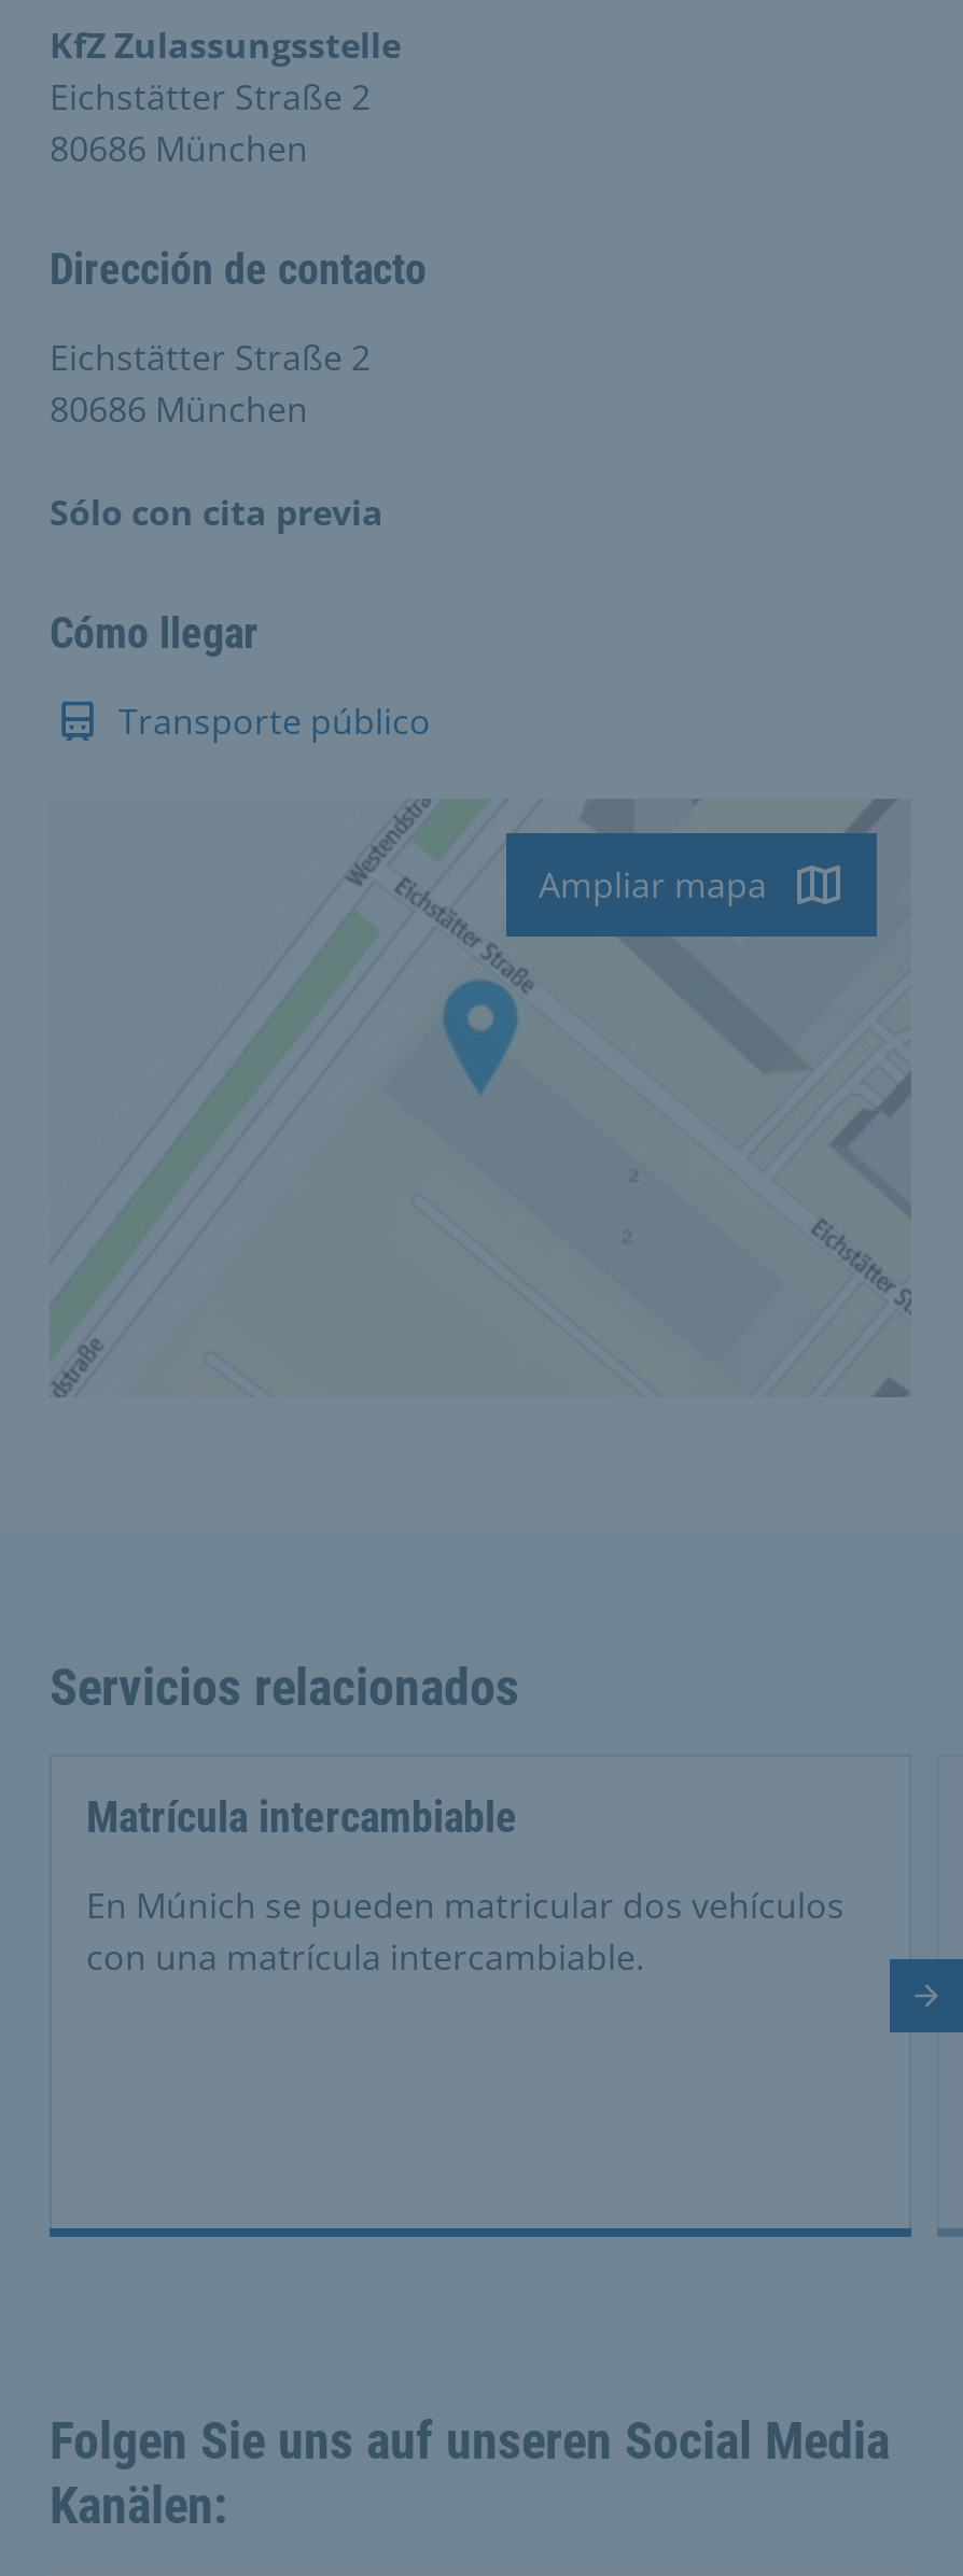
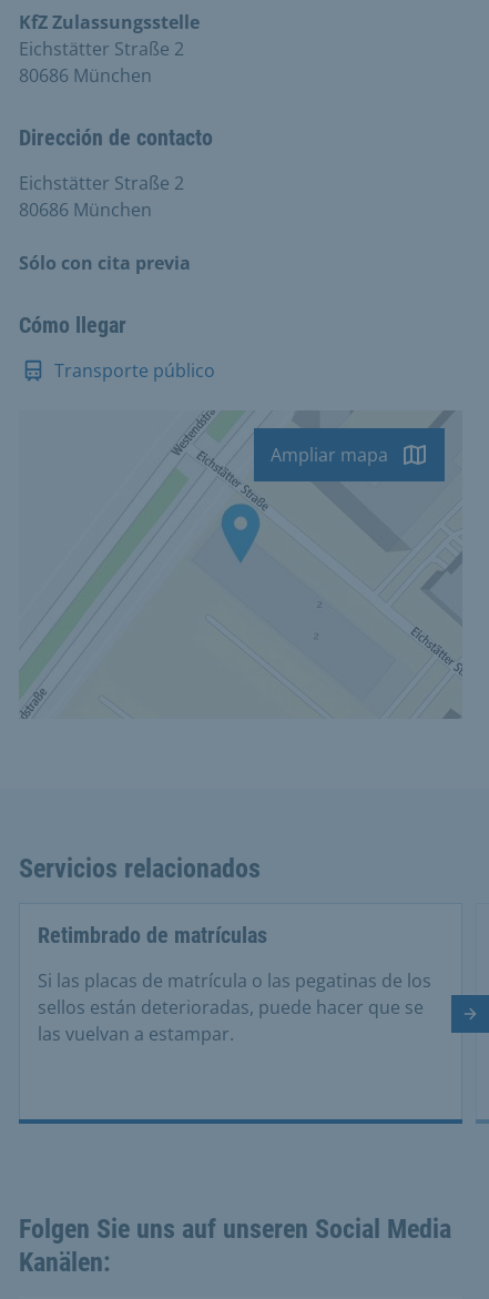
- Matrícula intercambiable
+ Retimbrado de matrículas

- En Múnich se pueden matricular dos vehículos
- con una matrícula intercambiable.
+ Si las placas de matrícula o las pegatinas de los
+ sellos están deterioradas, puede hacer que se
+ las vuelvan a estampar.
